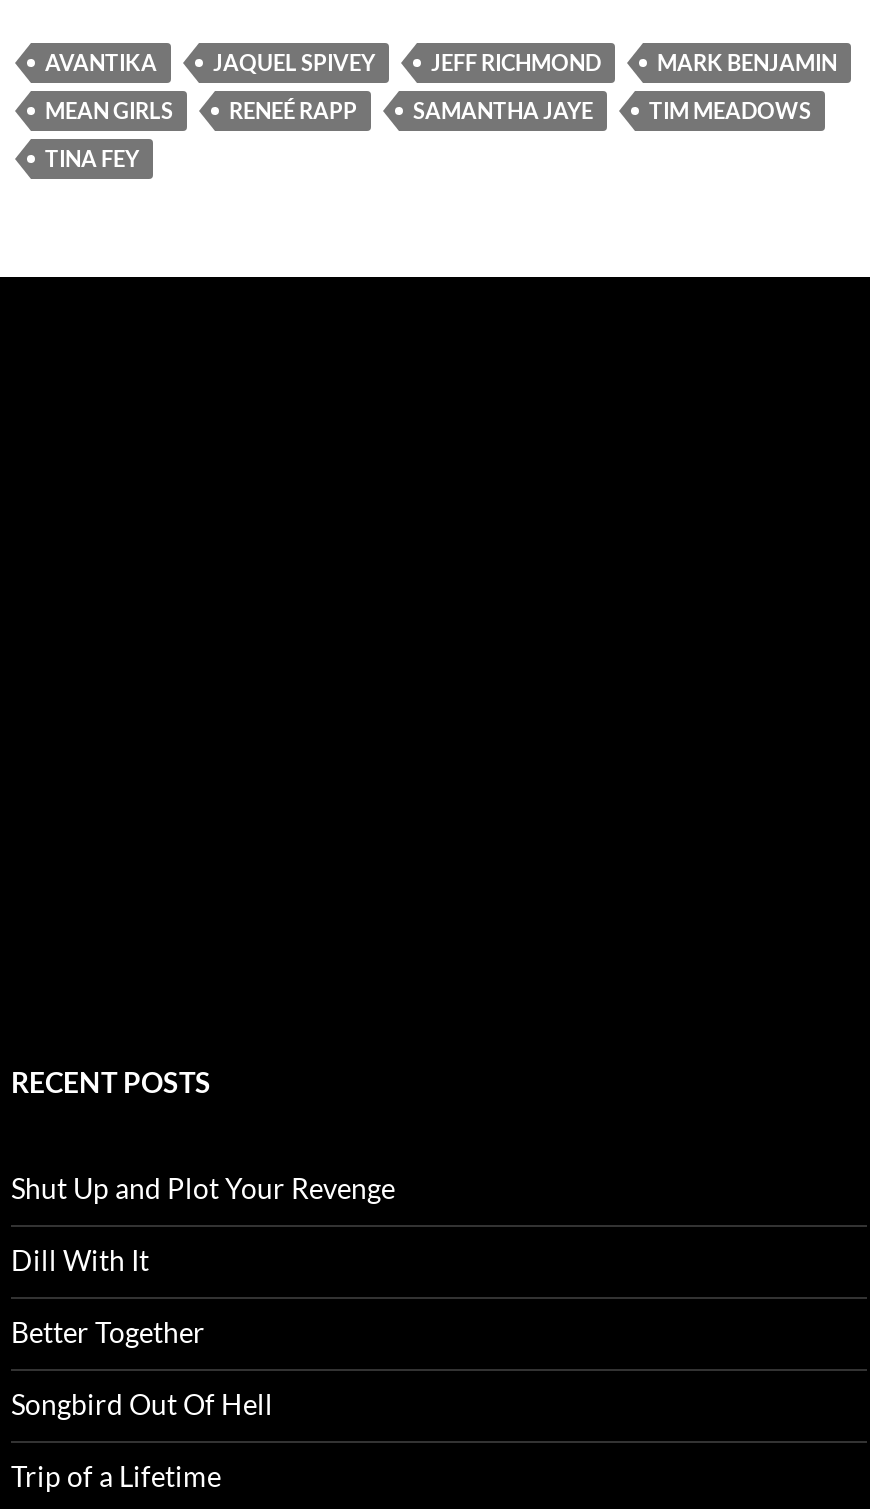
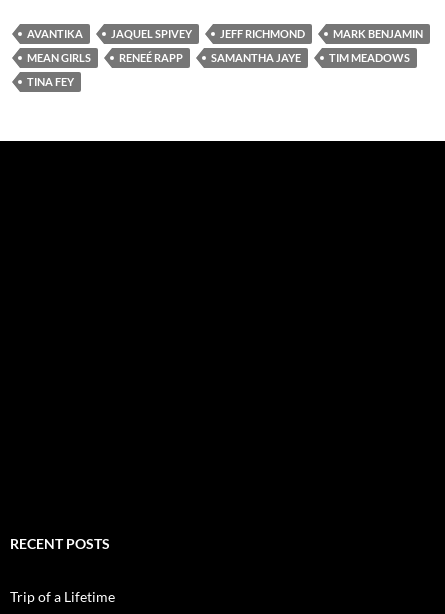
- Shut Up and Plot Your Revenge
- Dill With It
- Better Together
- Songbird Out Of Hell
